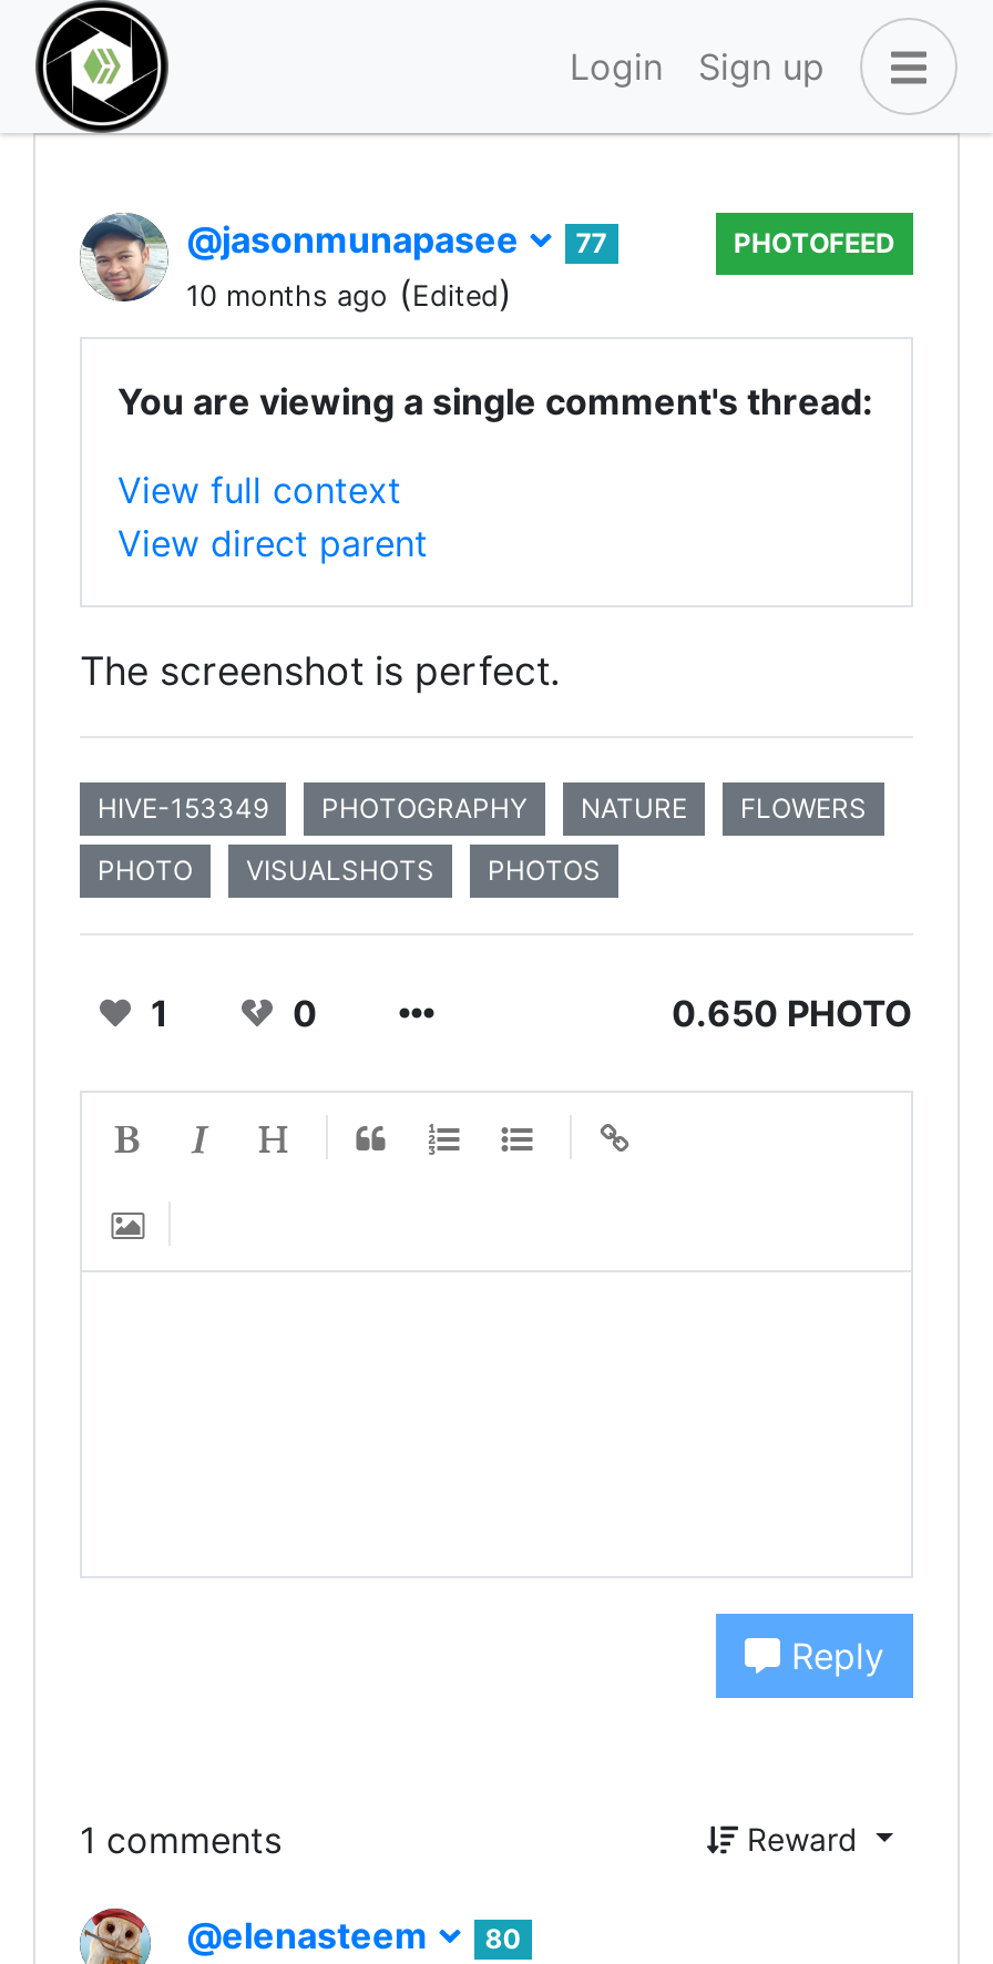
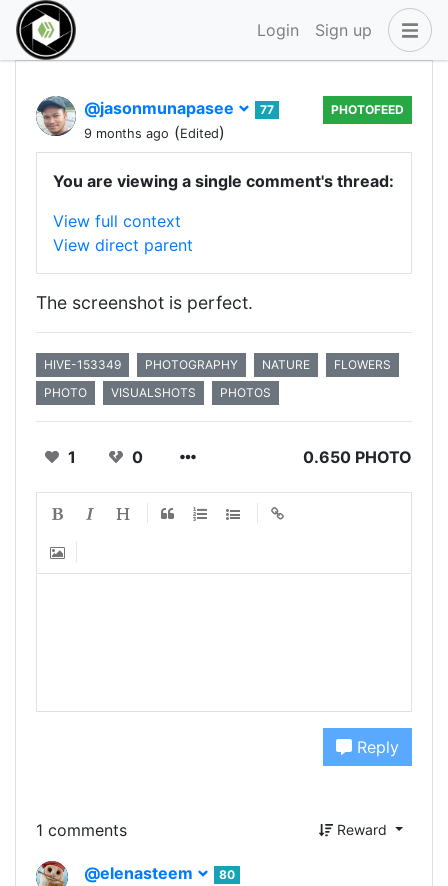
- 10 months ago (Edited)
+ 9 months ago (Edited)
